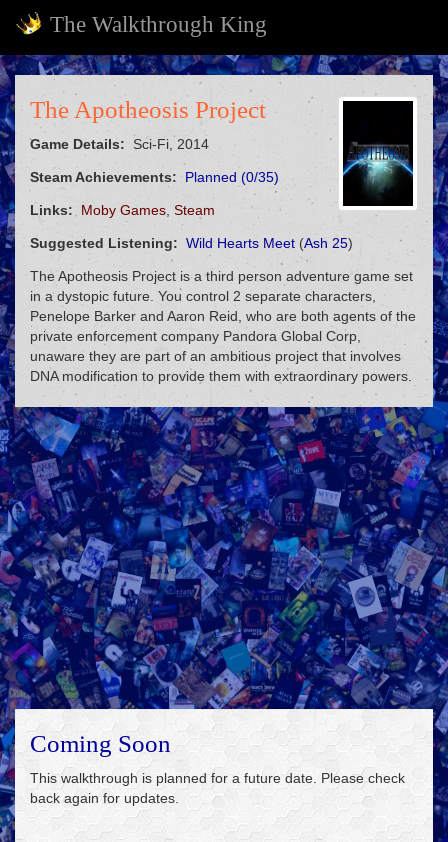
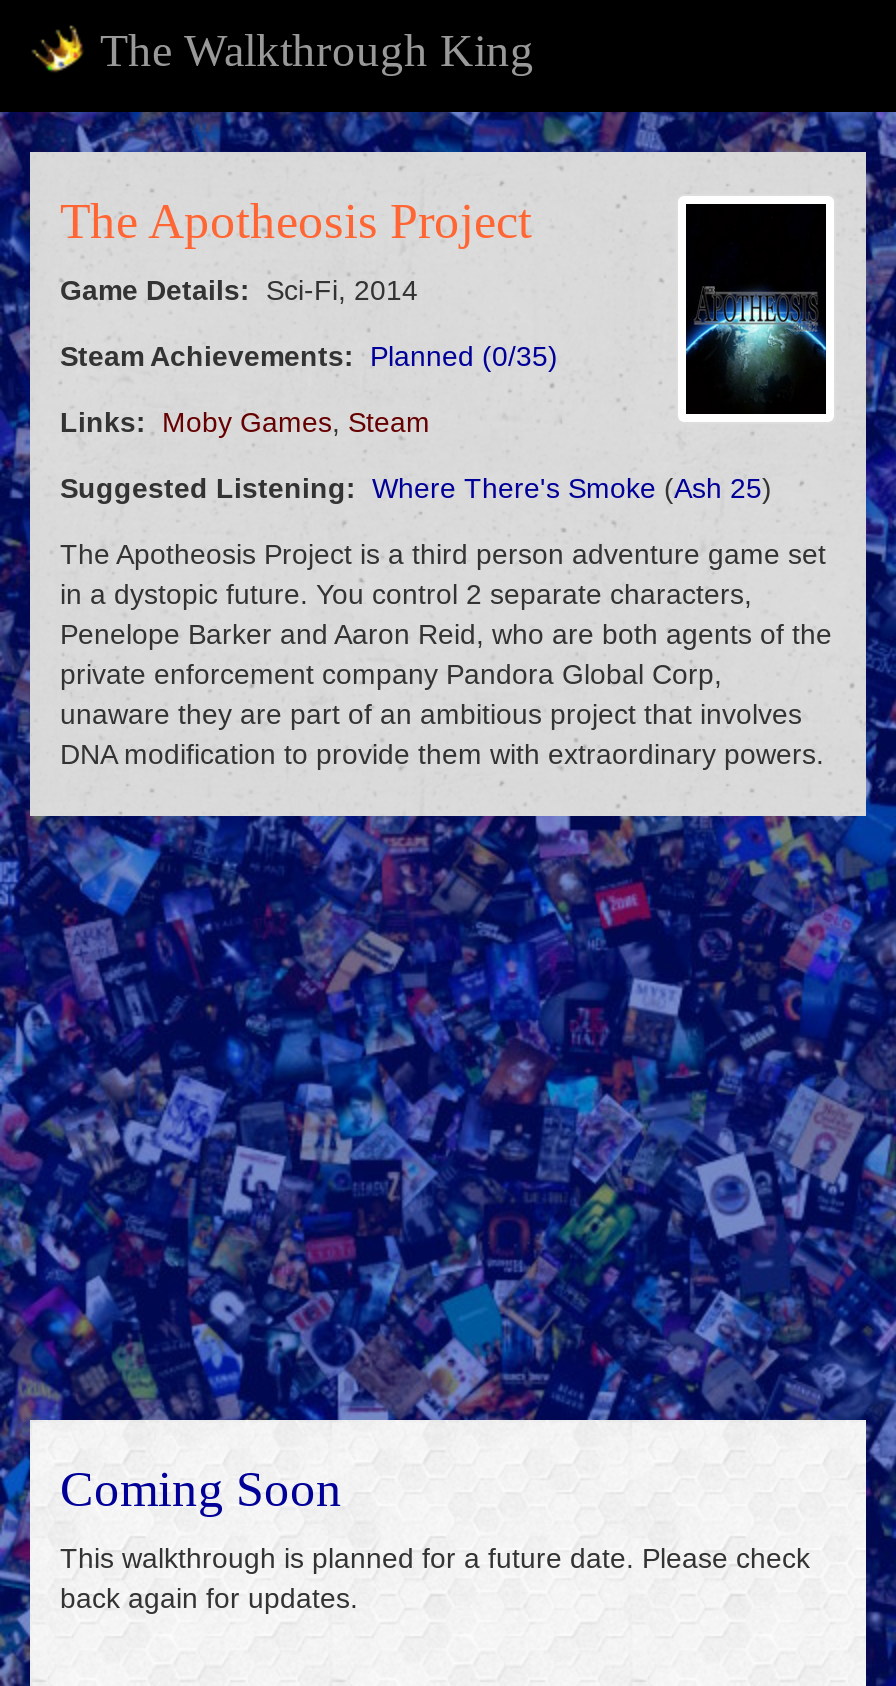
- Suggested Listening: Wild Hearts Meet (Ash 25)
+ Suggested Listening: Where There's Smoke (Ash 25)
